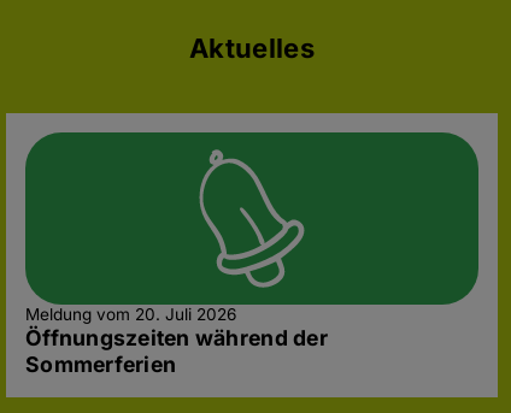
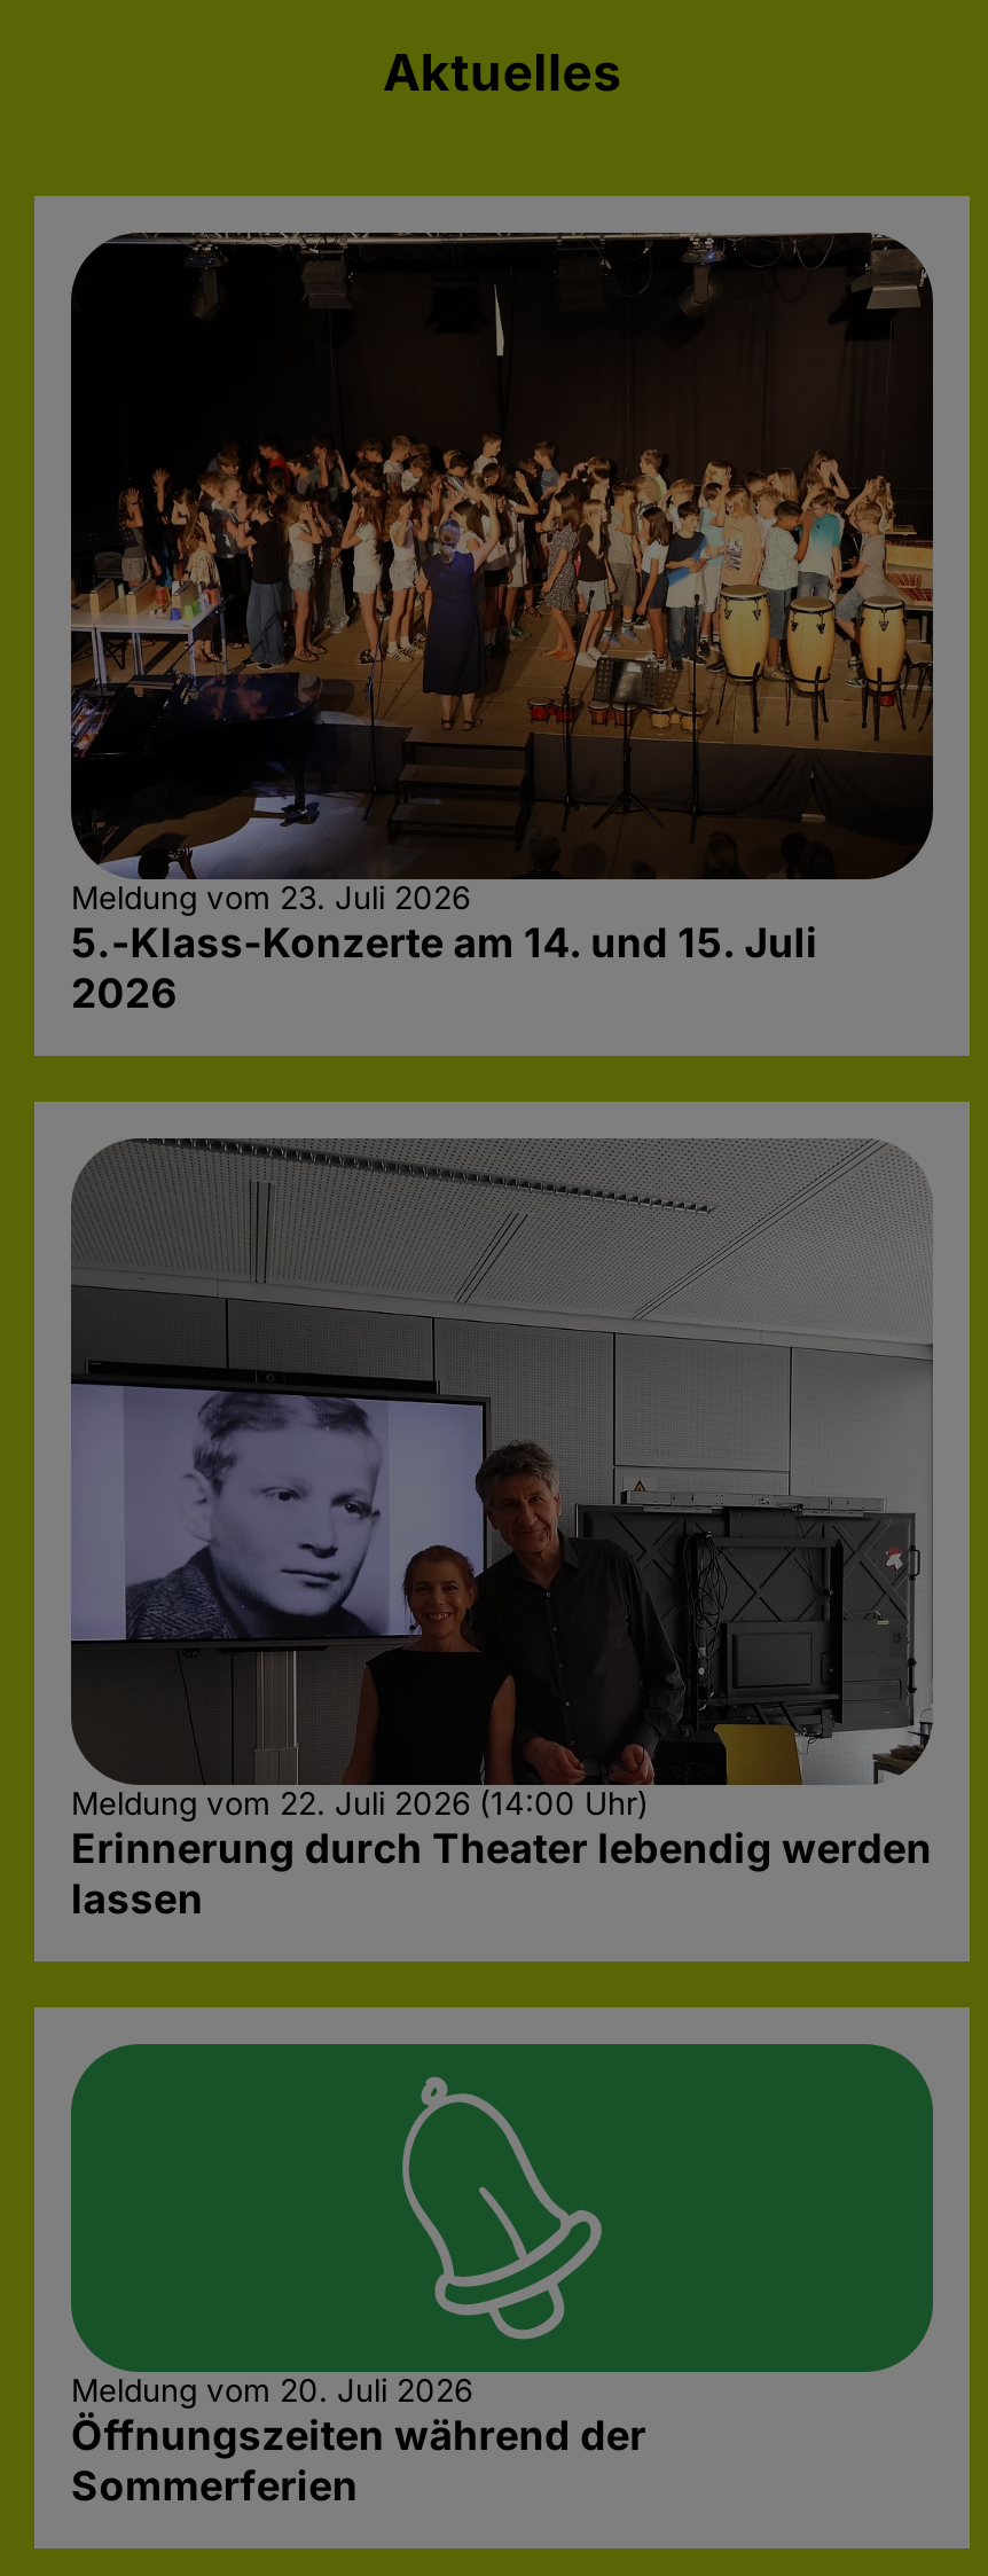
+ [image]
+ Meldung vom 23. Juli 2026
+ 5.-Klass-Konzerte am 14. und 15. Juli
+ 2026

+ [image]
+ Meldung vom 22. Juli 2026 (14:00 Uhr)
+ Erinnerung durch Theater lebendig werden
+ lassen
